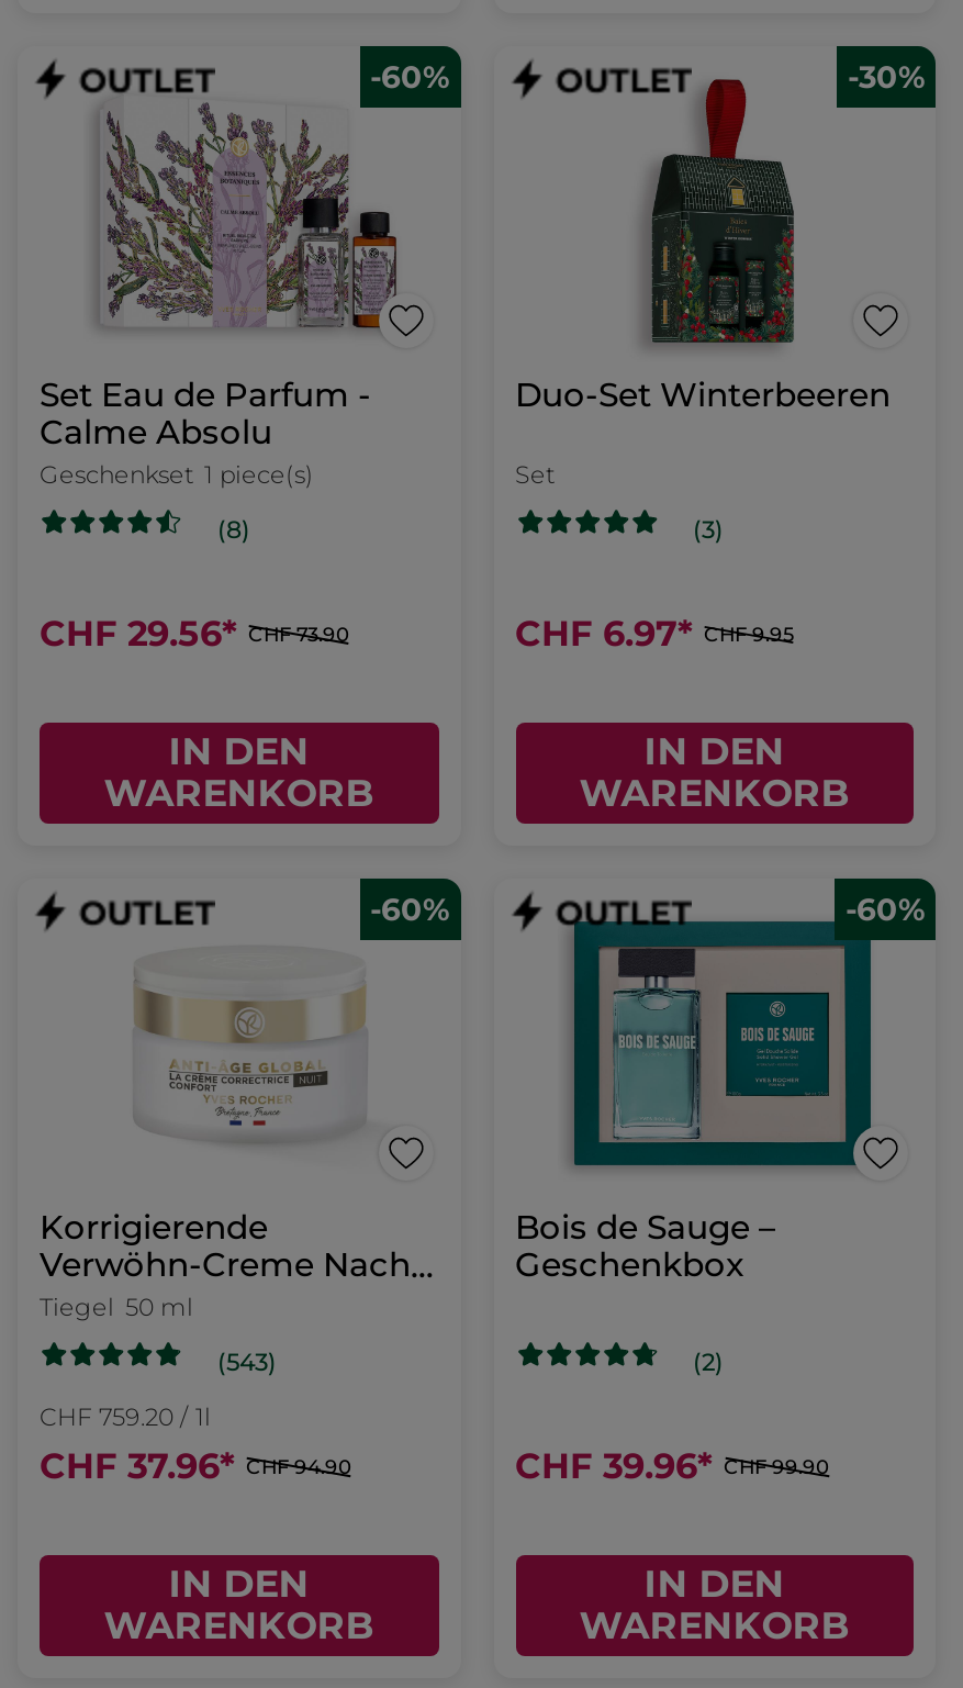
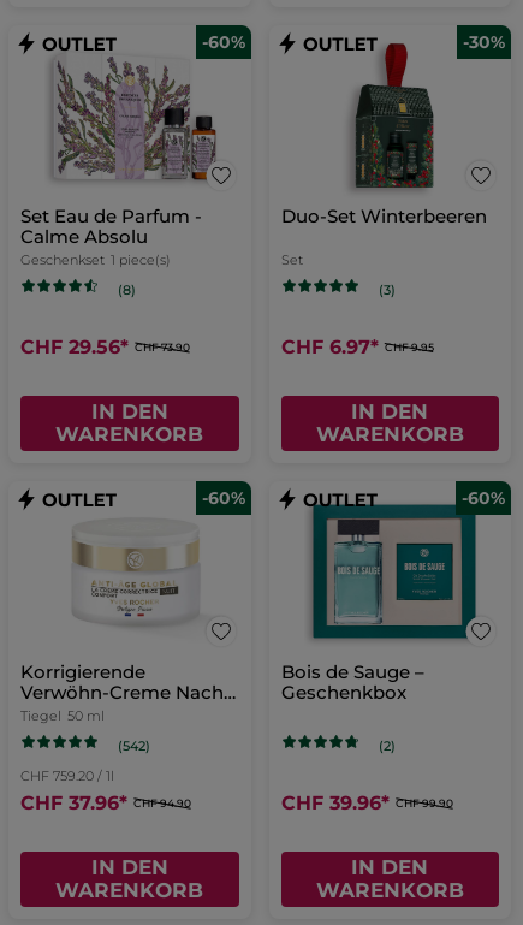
- (543)
+ (542)
